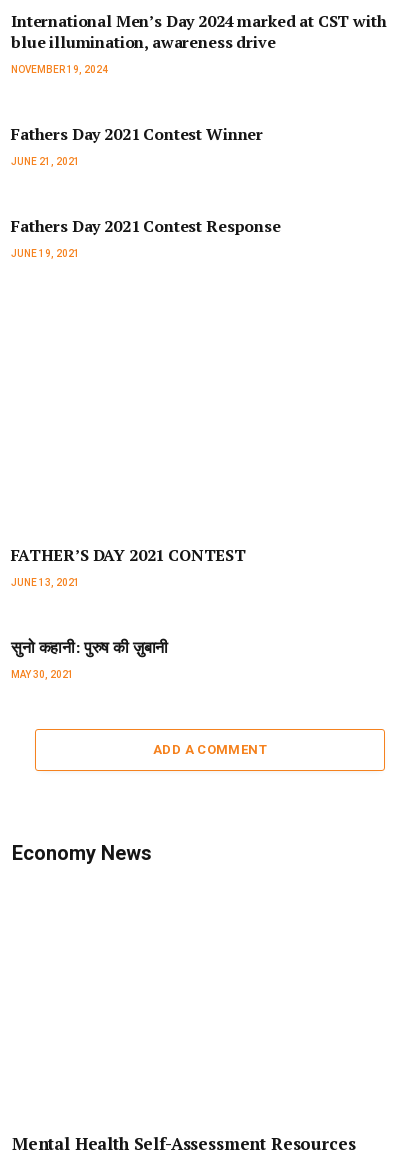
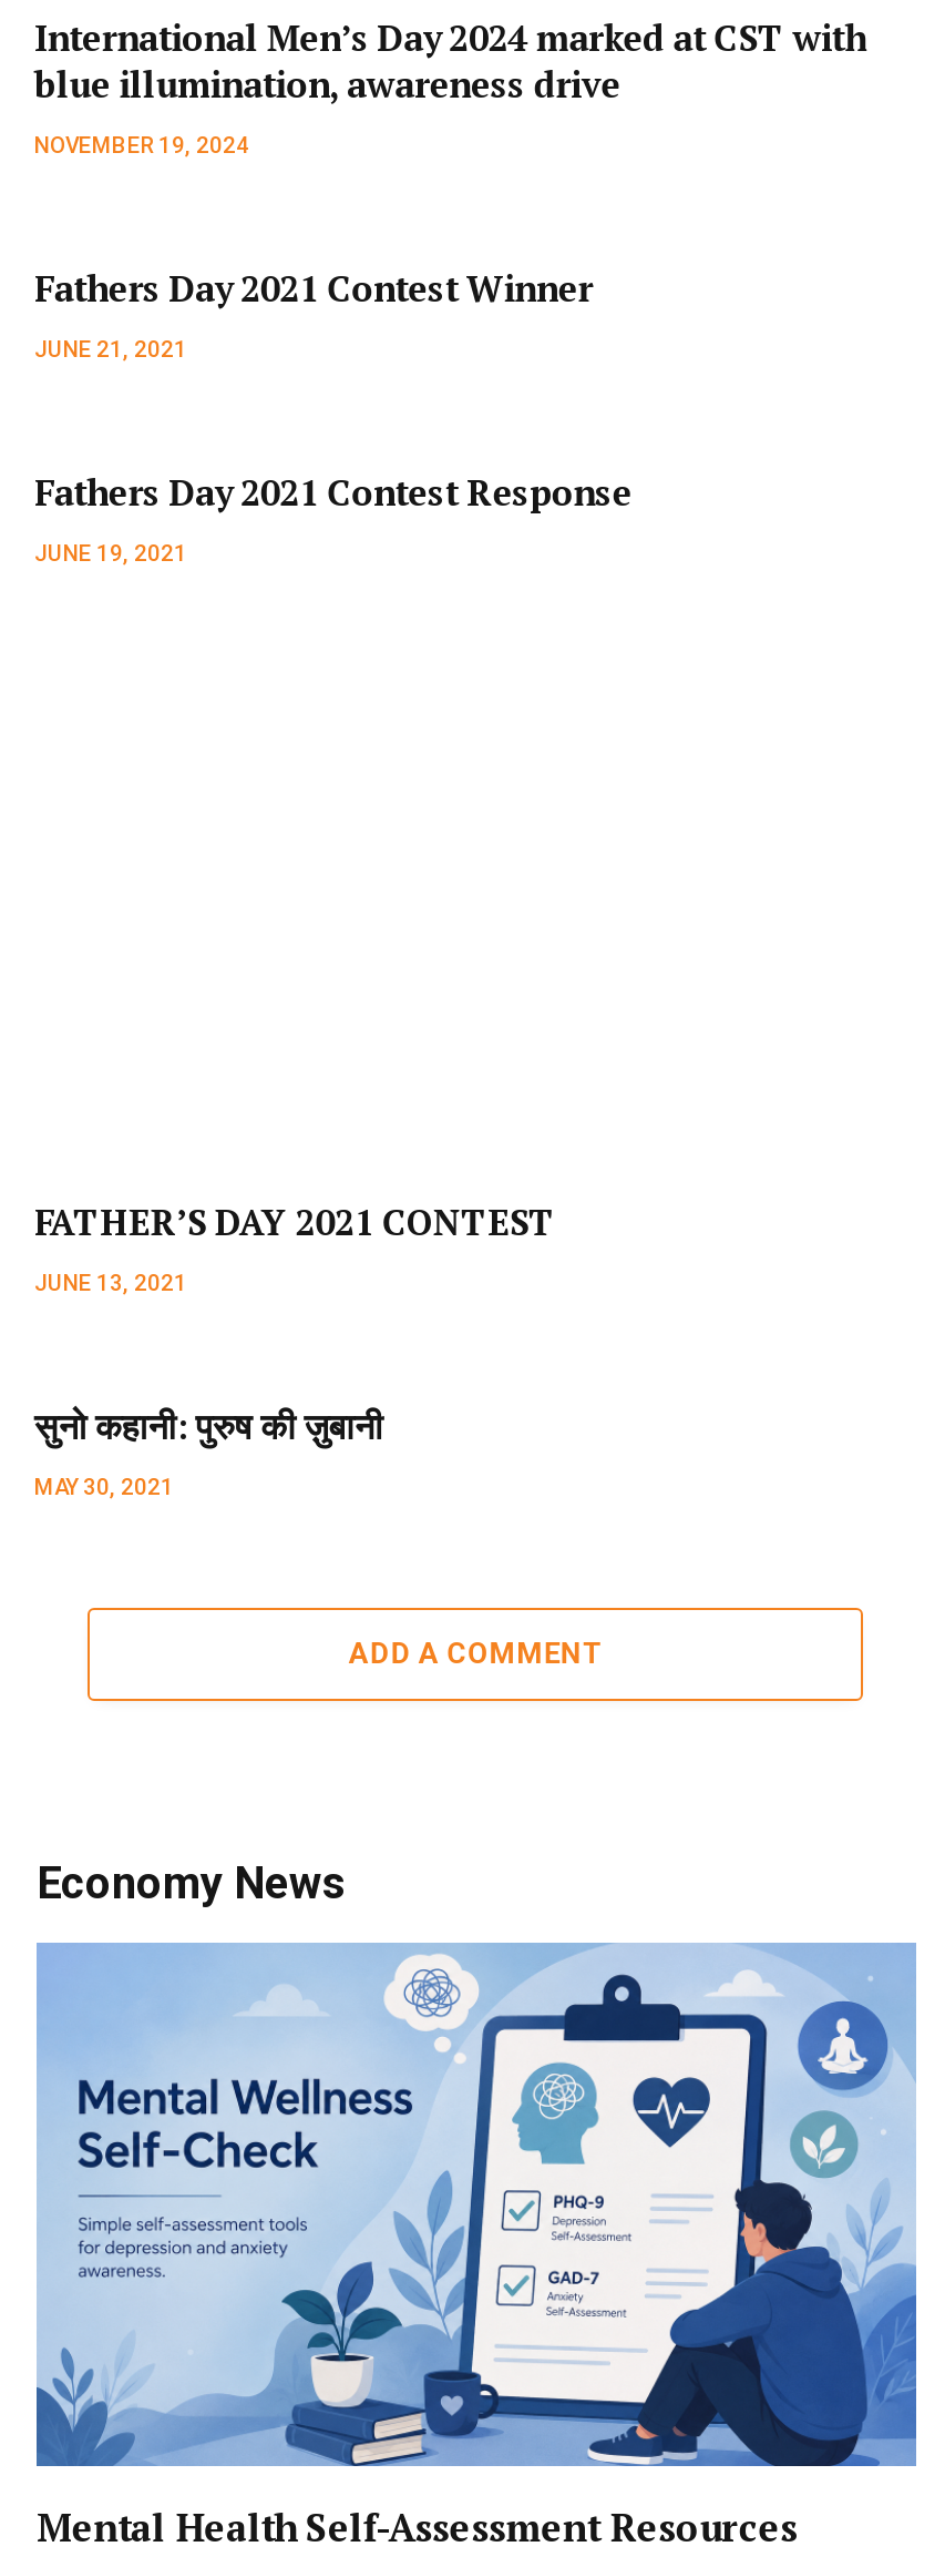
+ [image]
